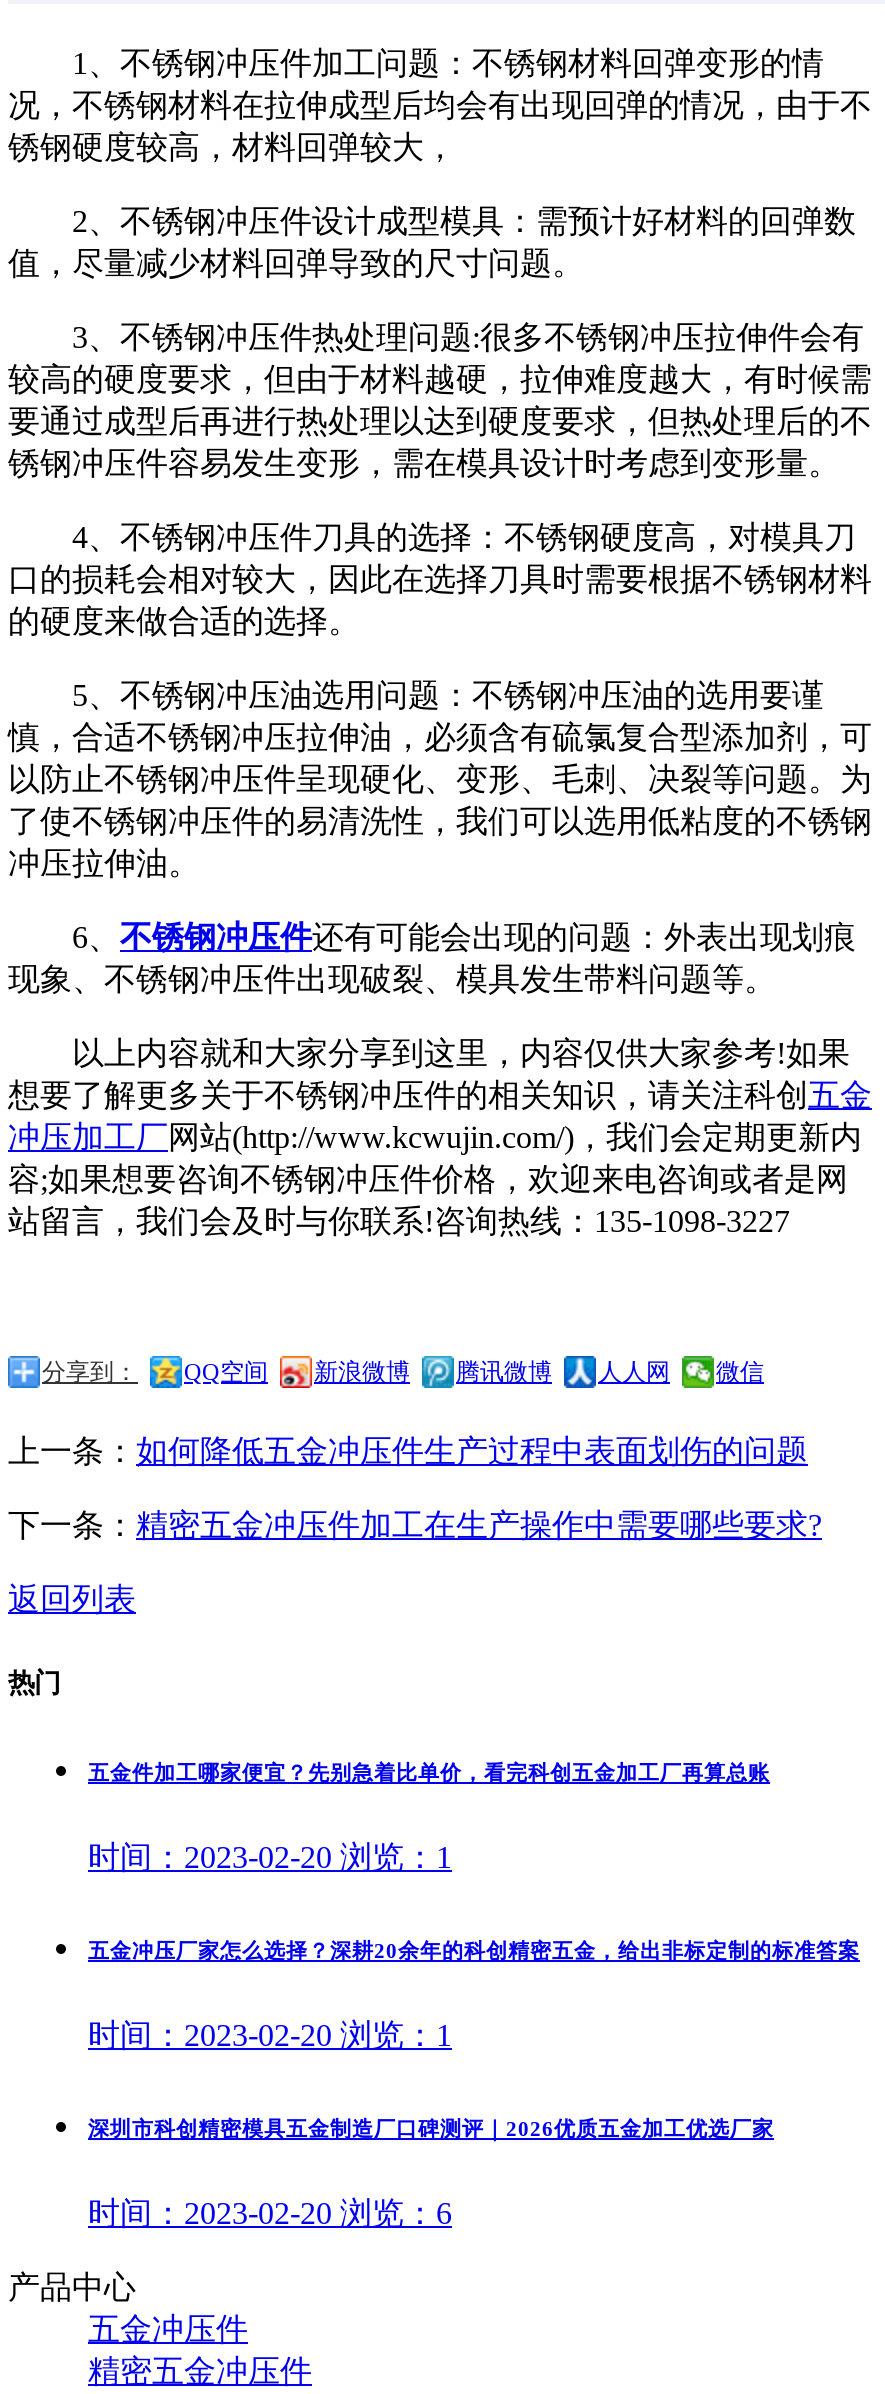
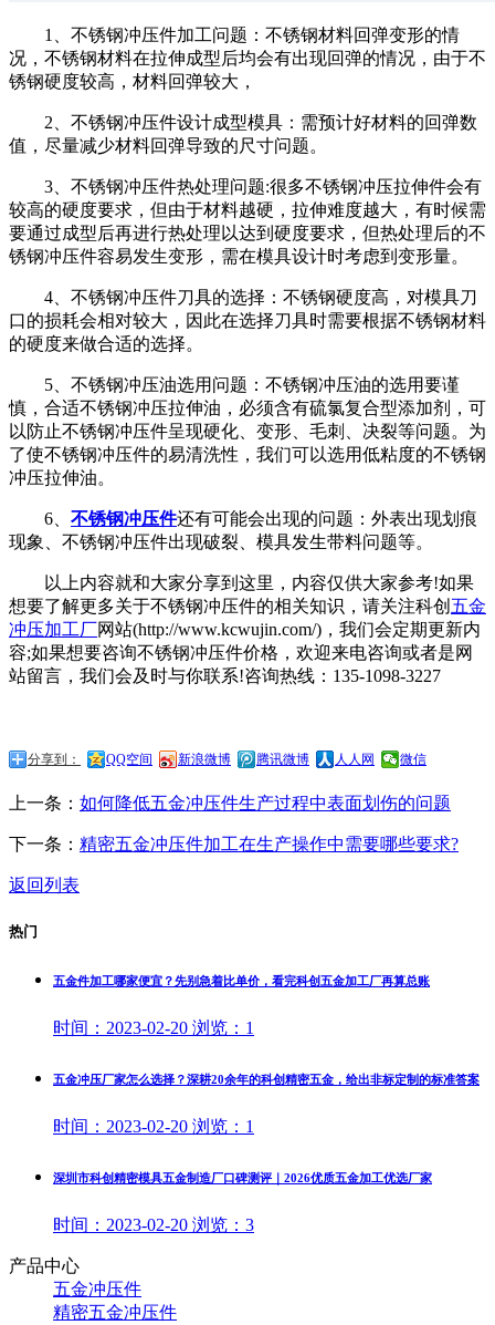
- 时间：2023-02-20浏览：6
+ 时间：2023-02-20浏览：3
